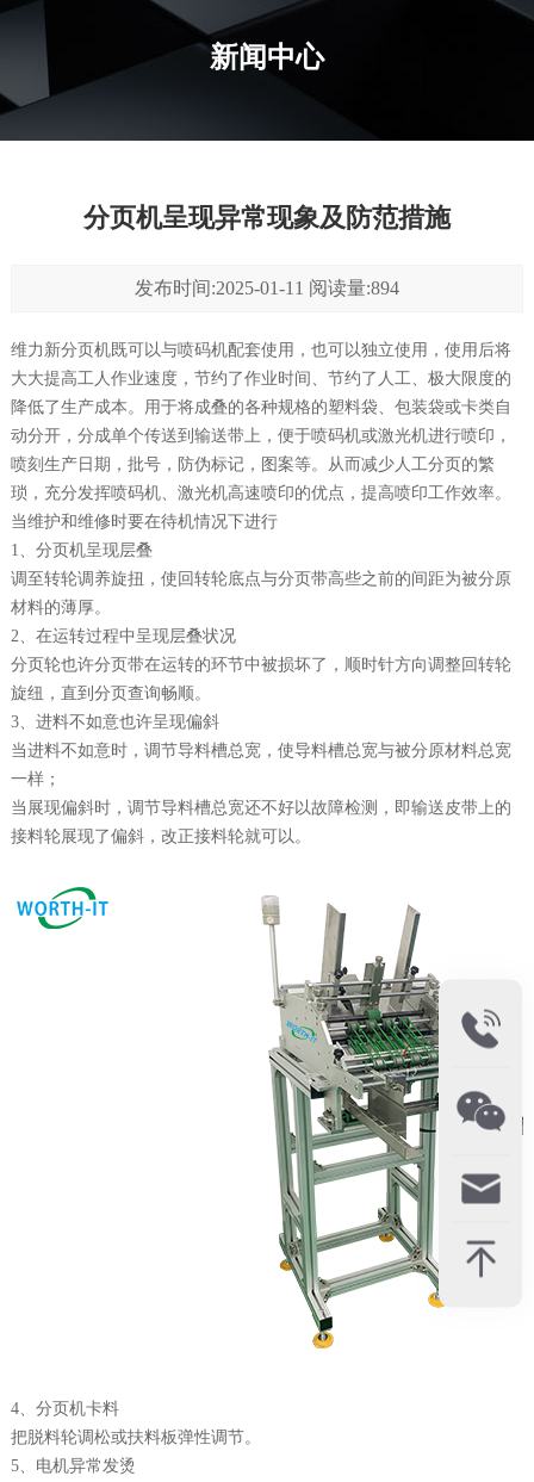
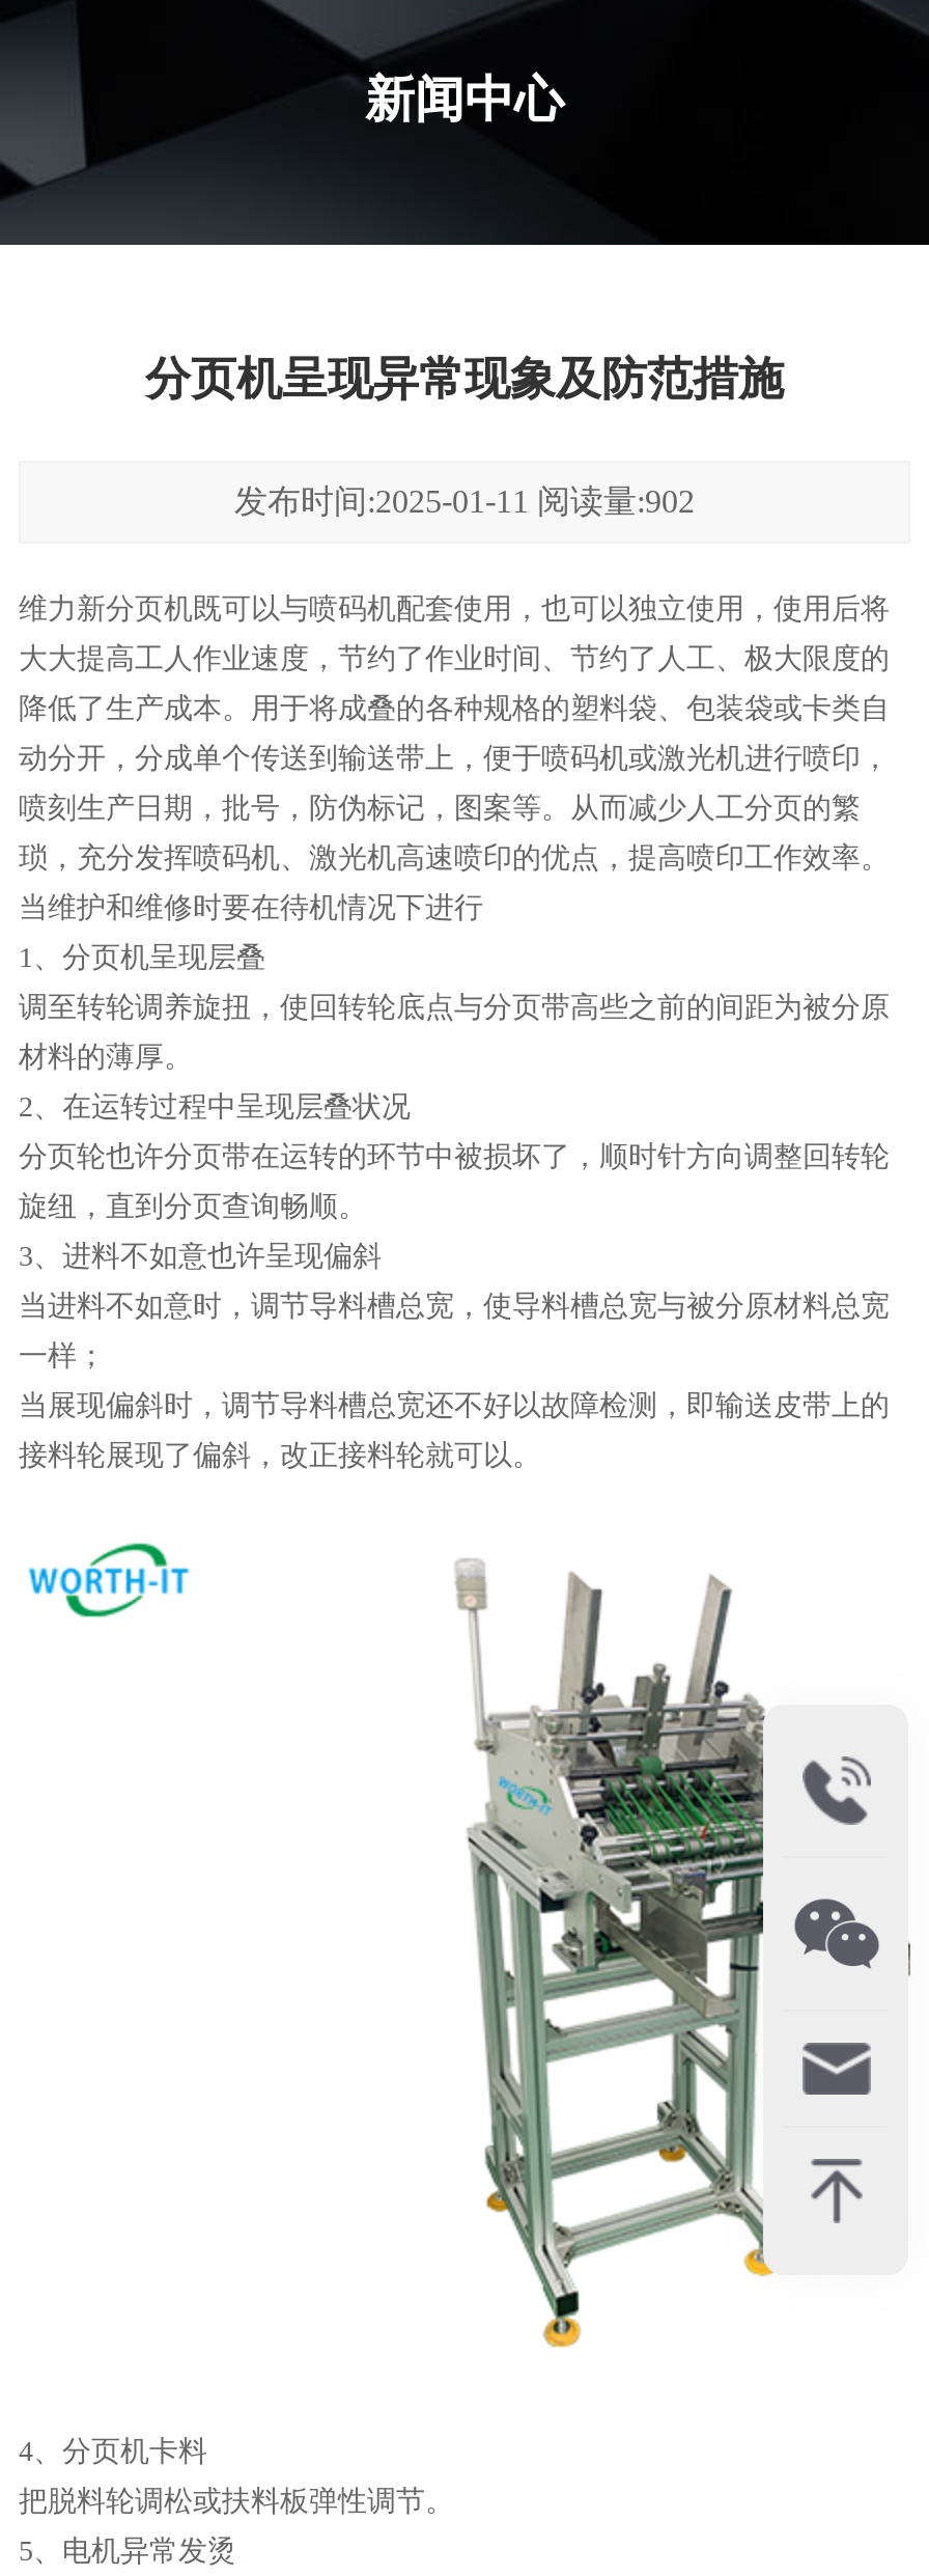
- 发布时间:2025-01-11 阅读量:894
+ 发布时间:2025-01-11 阅读量:902
